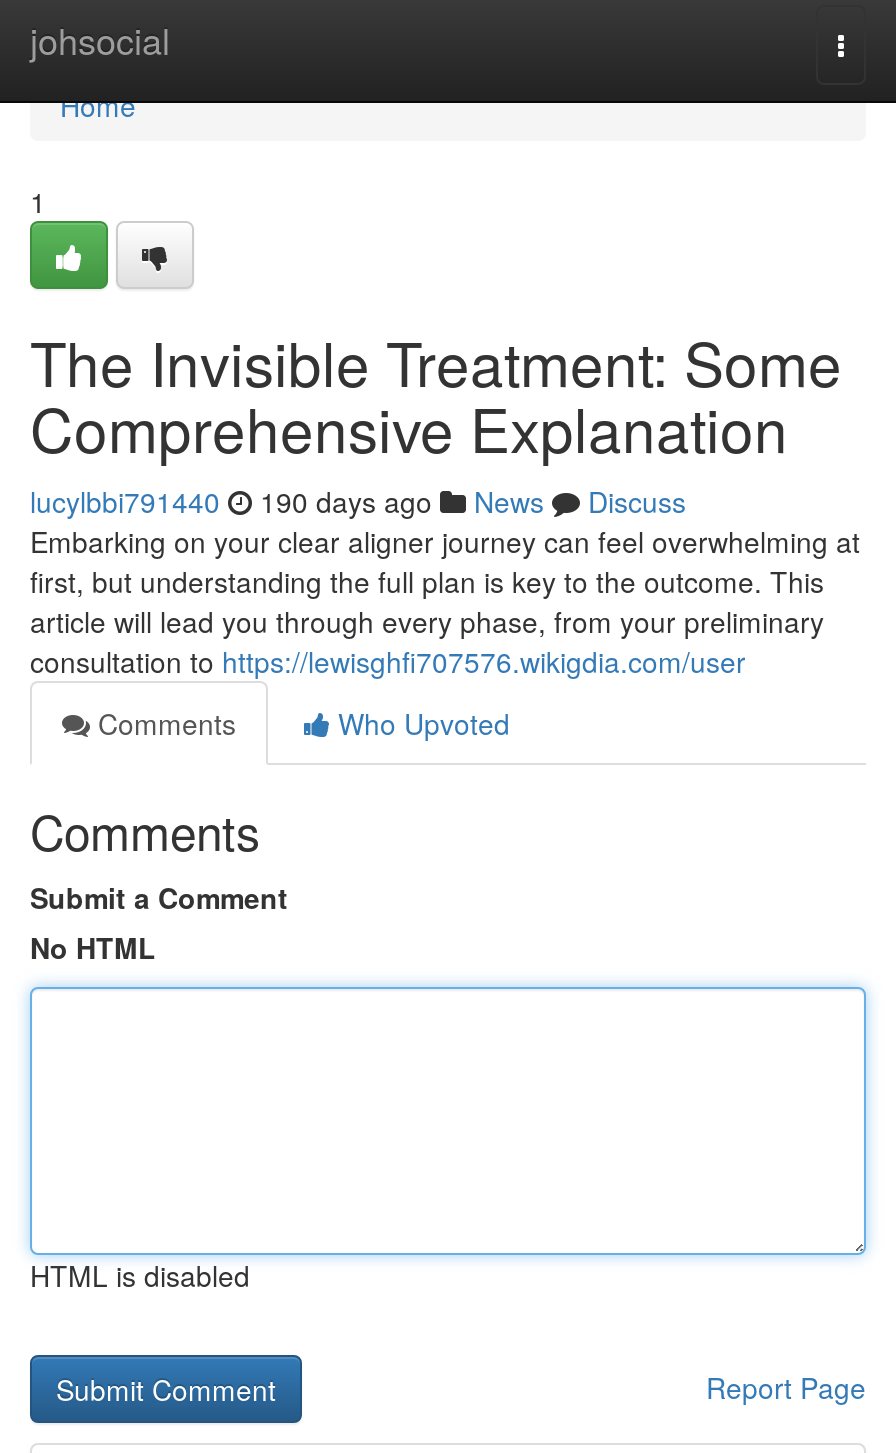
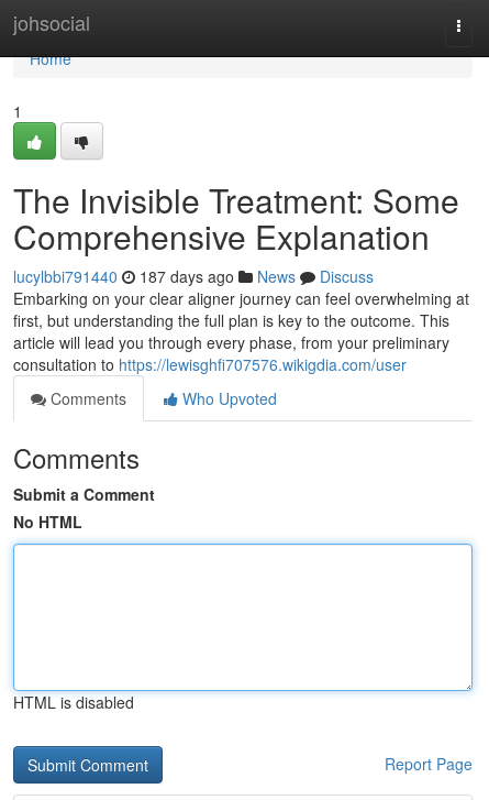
- lucylbbi791440 190 days ago News Discuss
+ lucylbbi791440 187 days ago News Discuss
